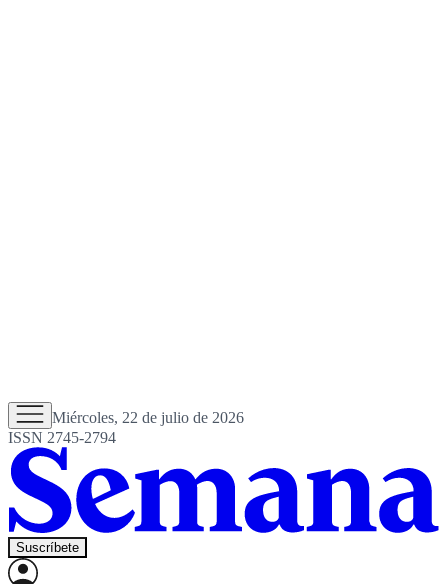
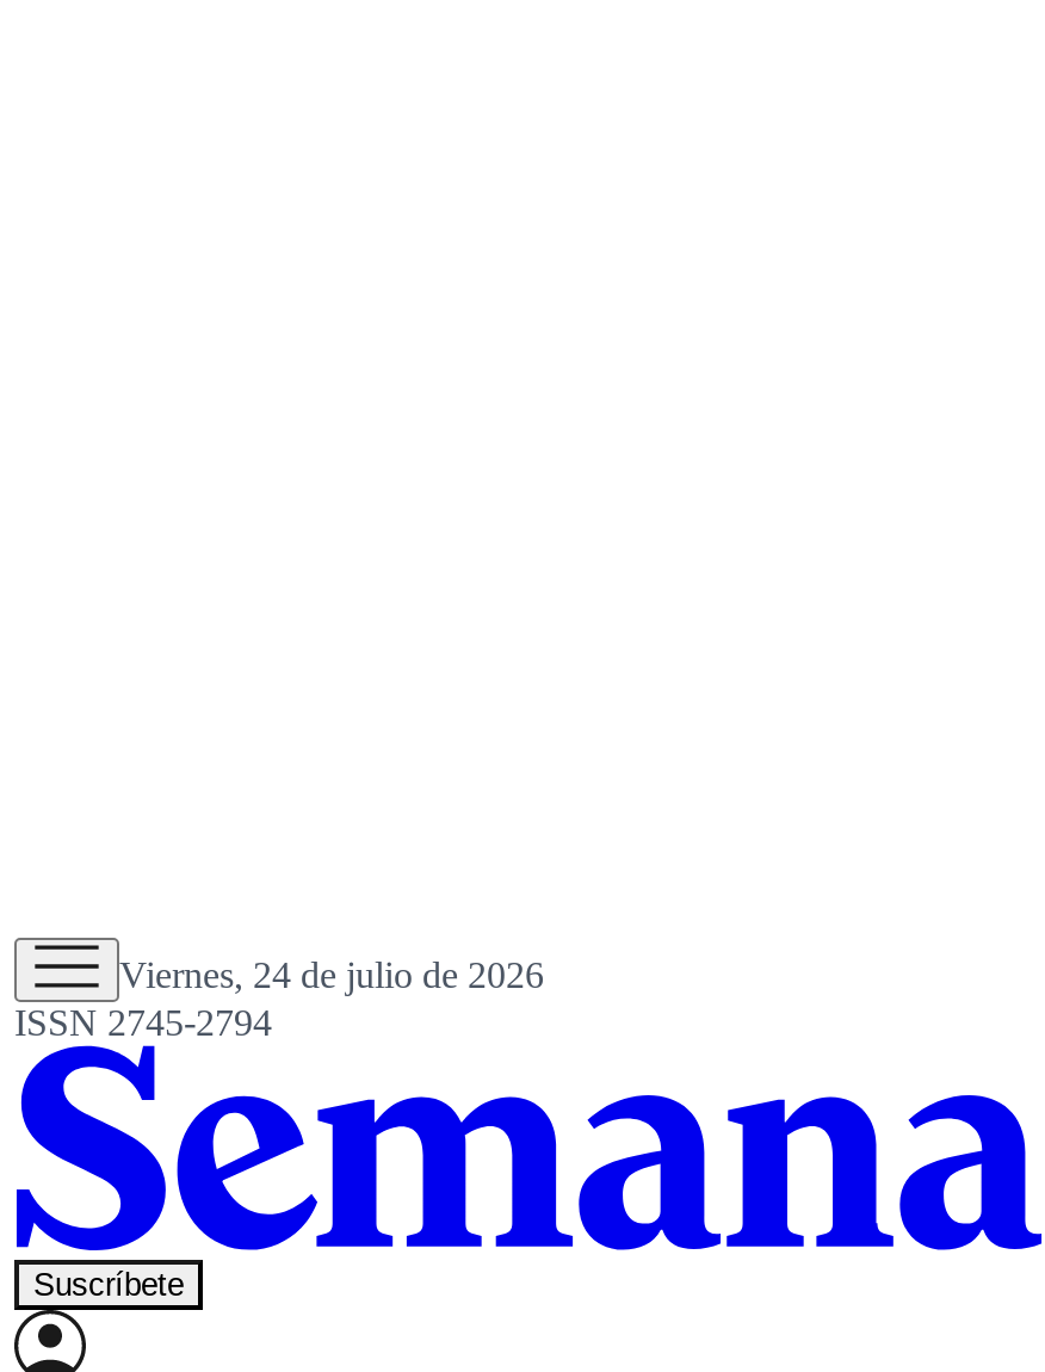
- Miércoles, 22 de julio de 2026
+ Viernes, 24 de julio de 2026
